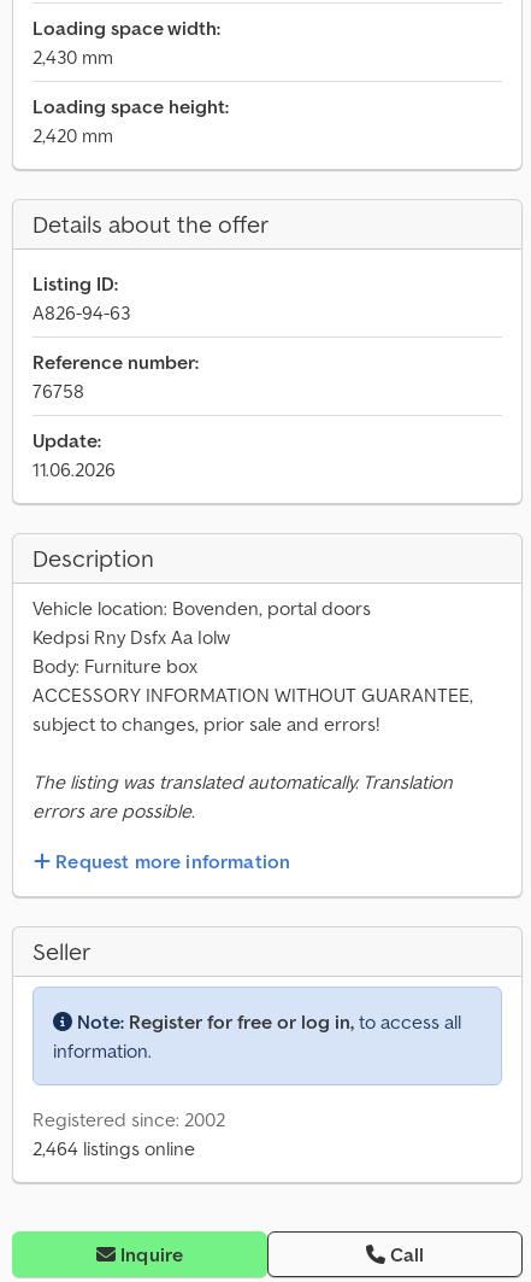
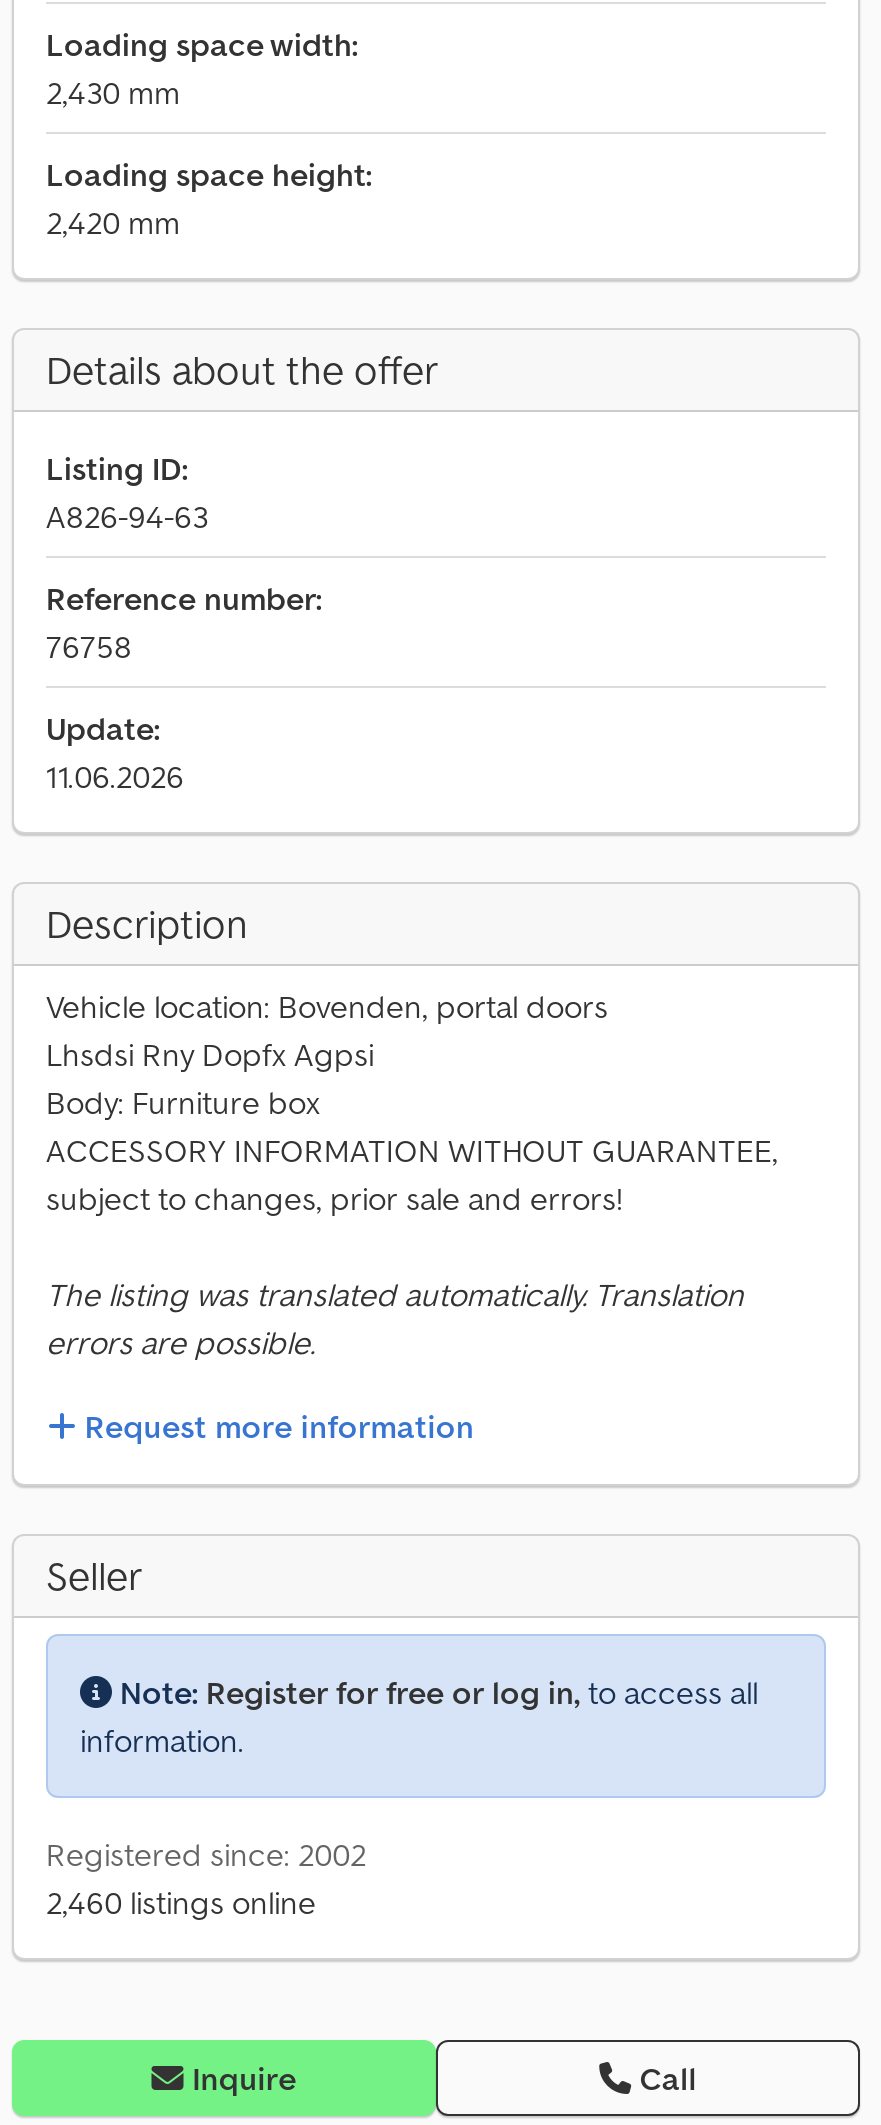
- Kedpsi Rny Dsfx Aa Iolw
+ Lhsdsi Rny Dopfx Agpsi

- 2,464 listings online
+ 2,460 listings online
